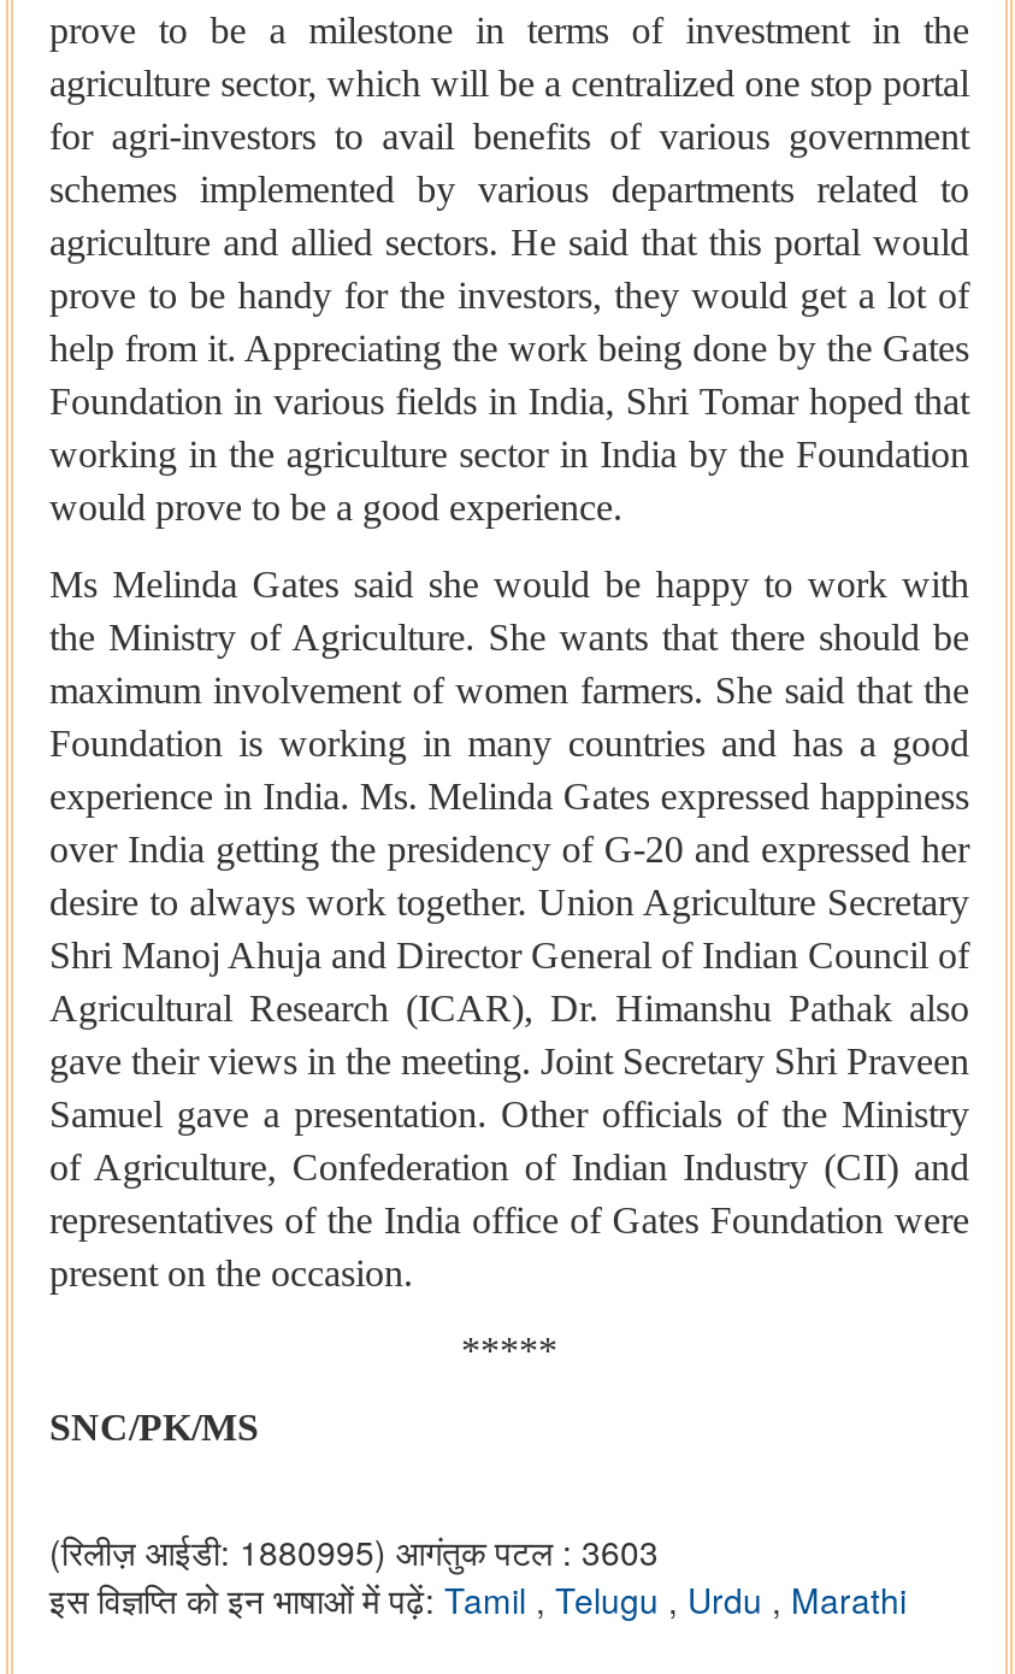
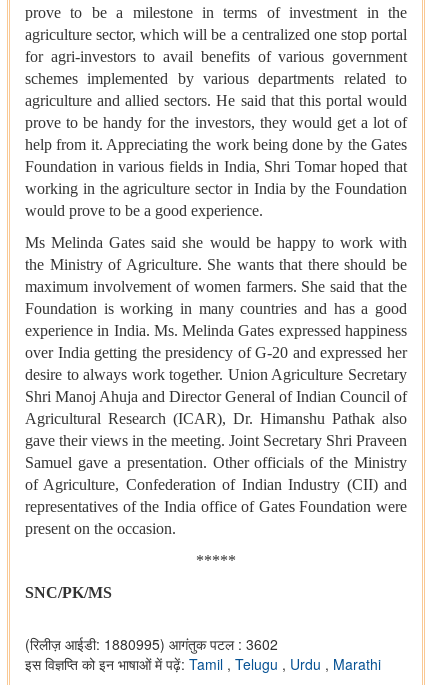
- (रिलीज़ आईडी: 1880995) आगंतुक पटल : 3603
+ (रिलीज़ आईडी: 1880995) आगंतुक पटल : 3602
